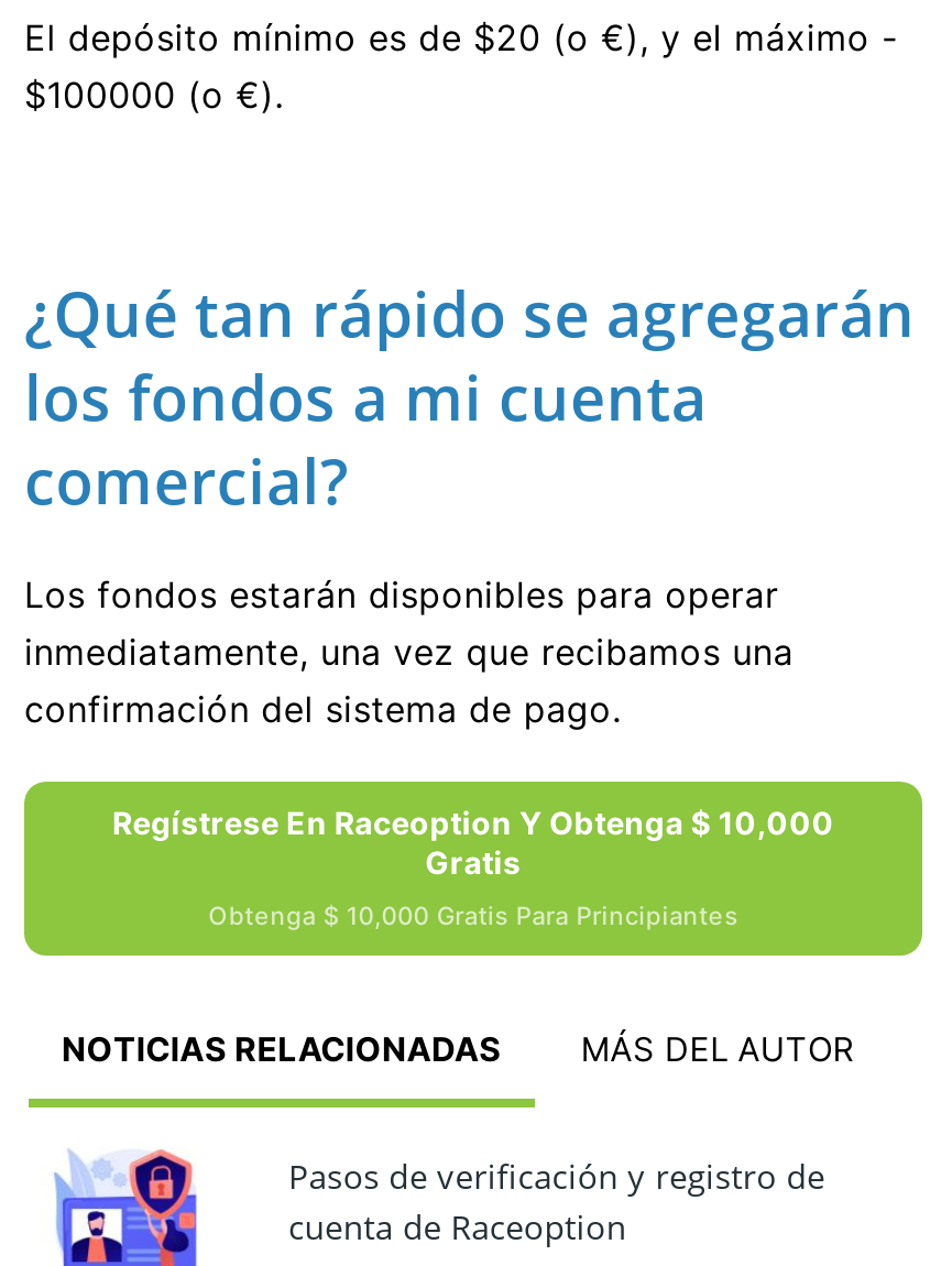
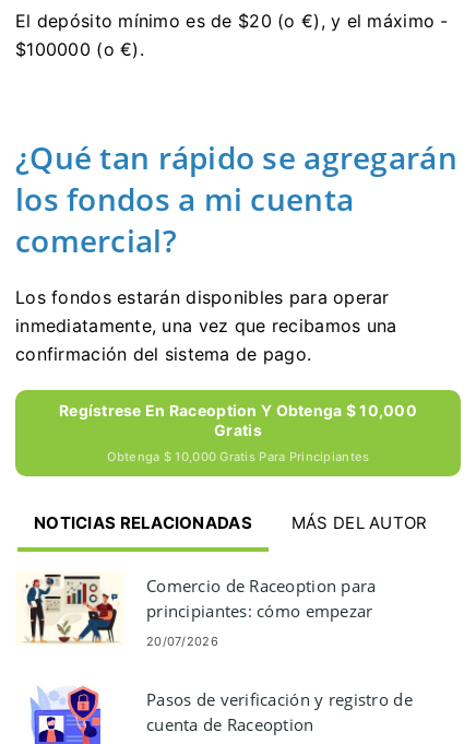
+ [image]
+ Comercio de Raceoption para
+ principiantes: cómo empezar
+ 20/07/2026
